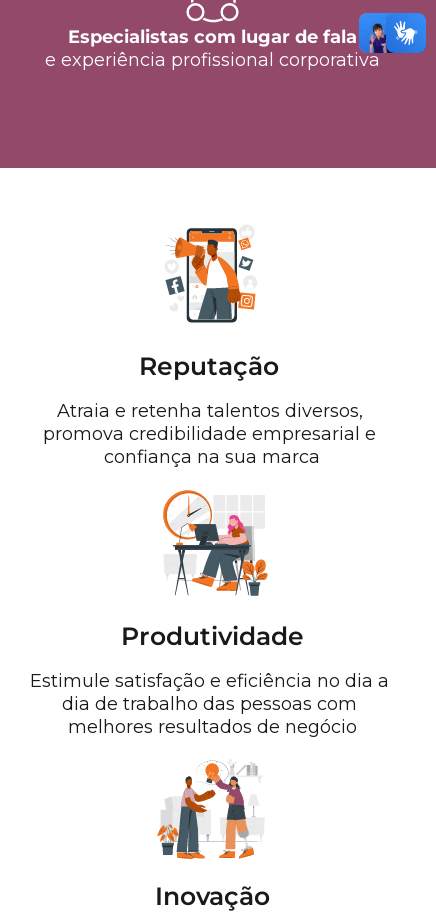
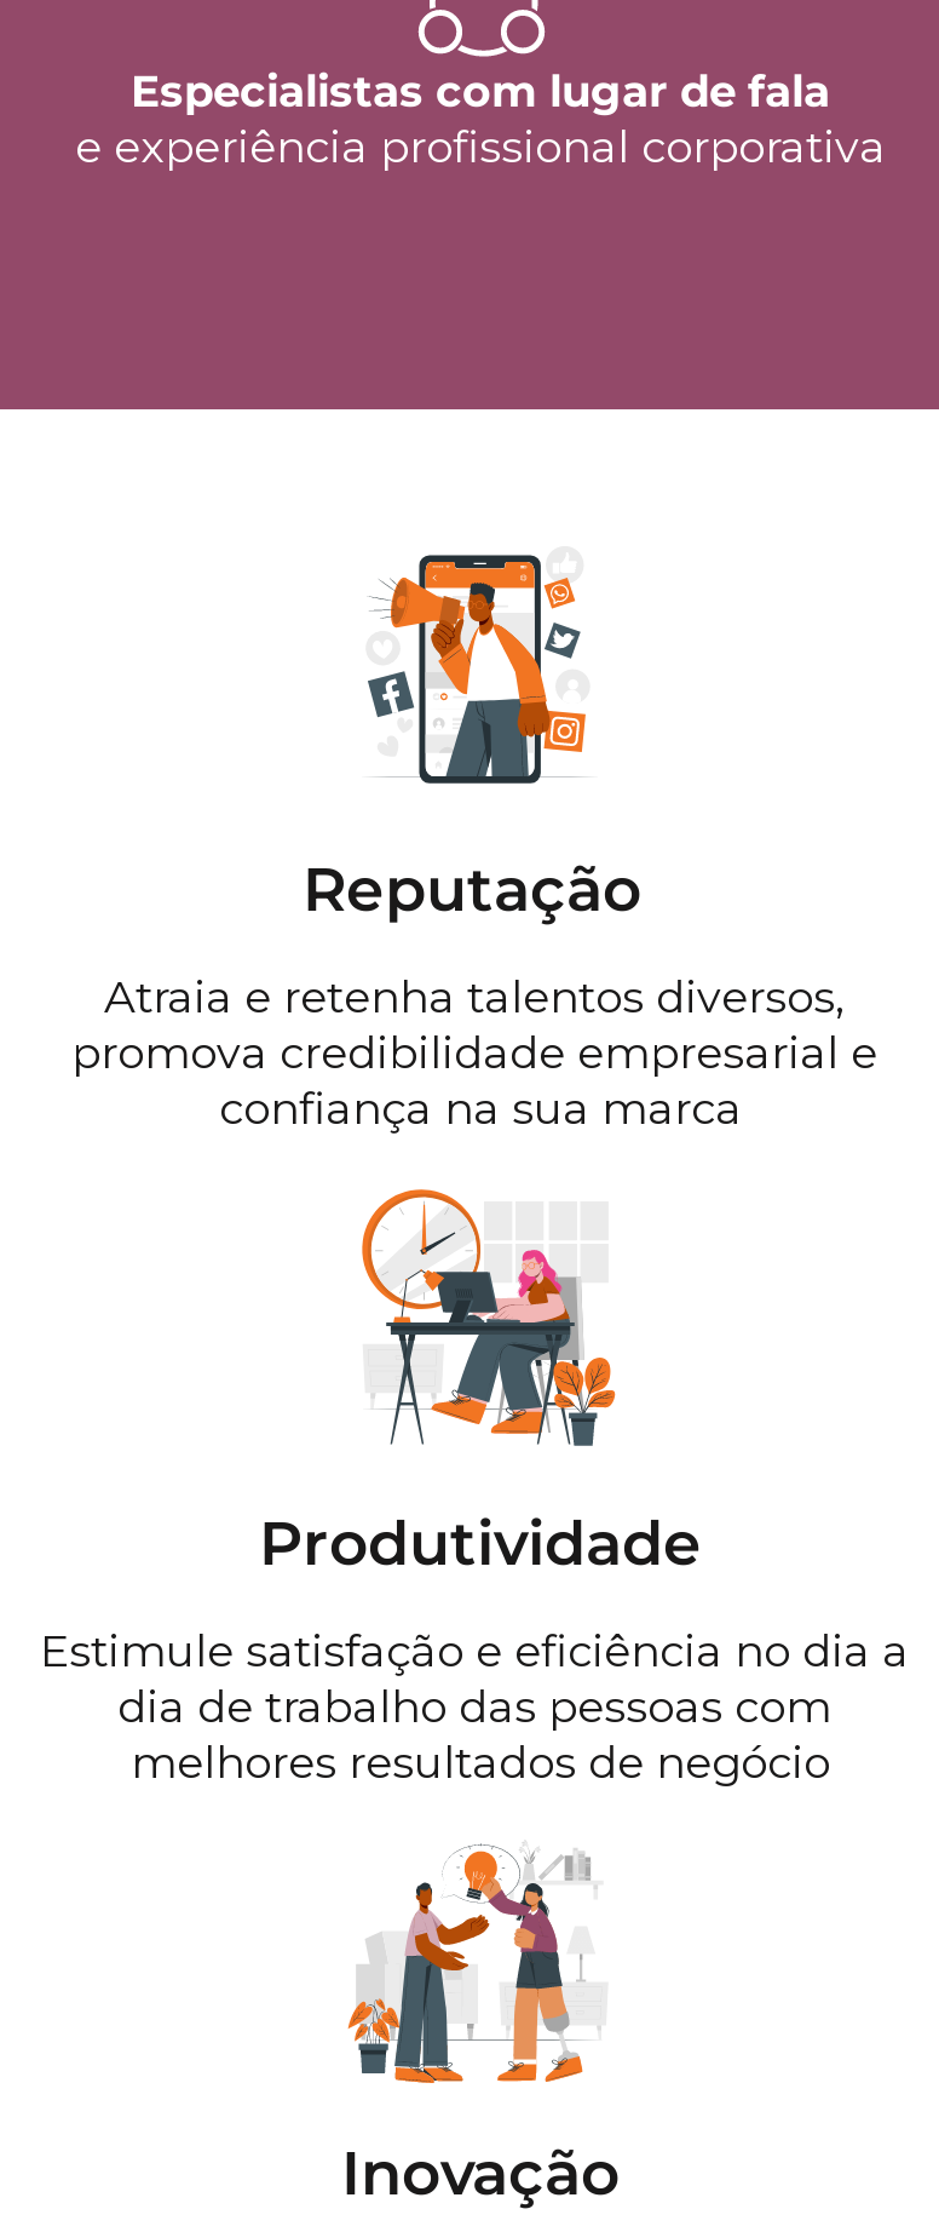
- [image]
